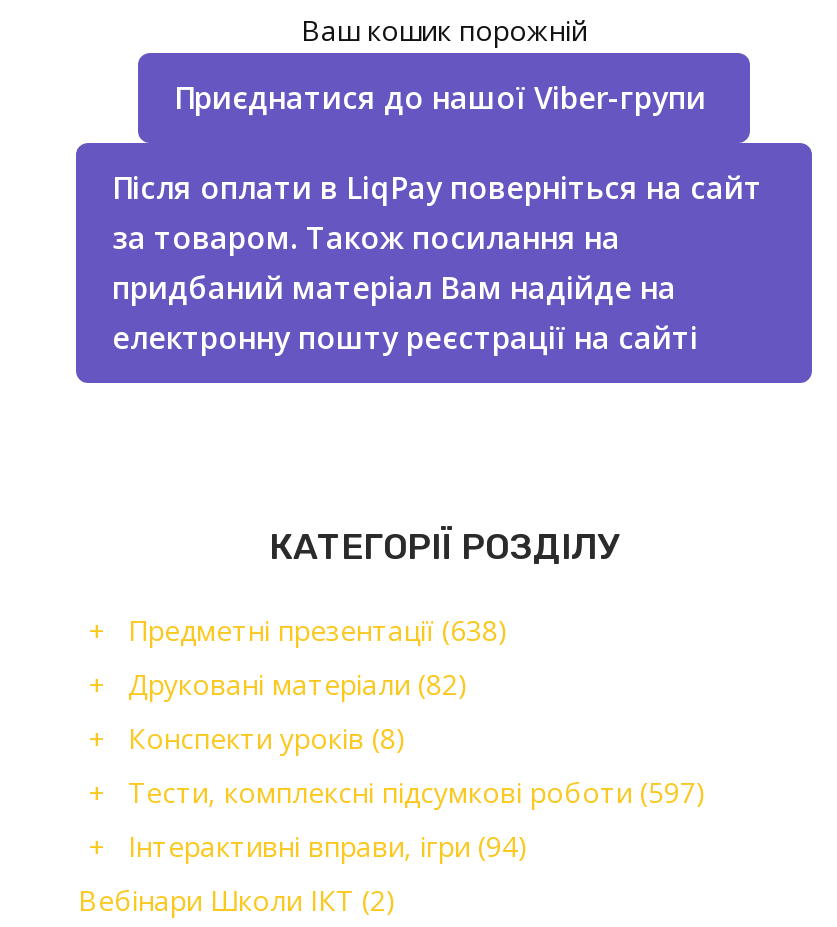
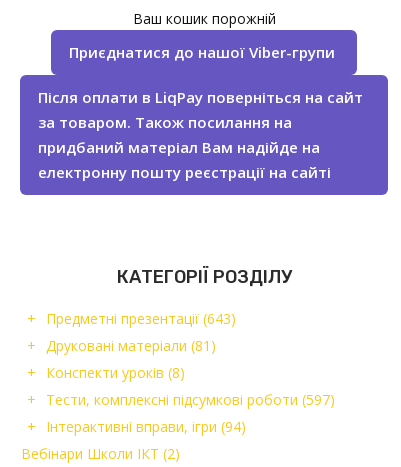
- Предметні презентації (638)
+ Предметні презентації (643)

- Друковані матеріали (82)
+ Друковані матеріали (81)
